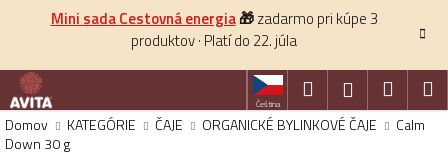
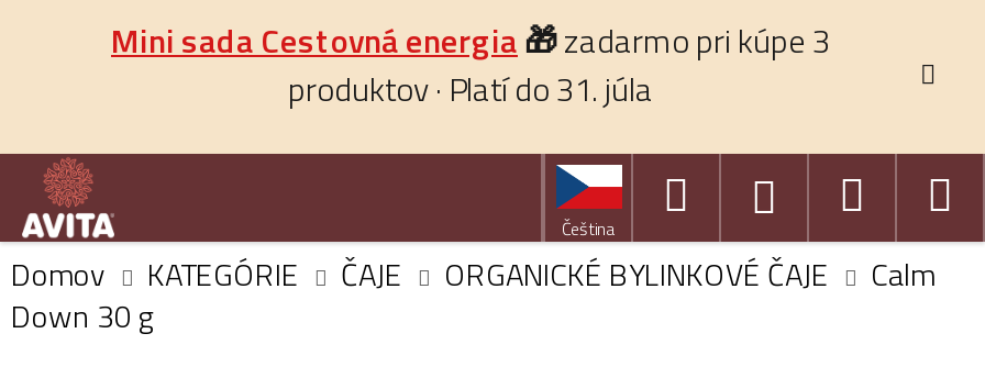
- produktov · Platí do 22. júla
+ produktov · Platí do 31. júla
